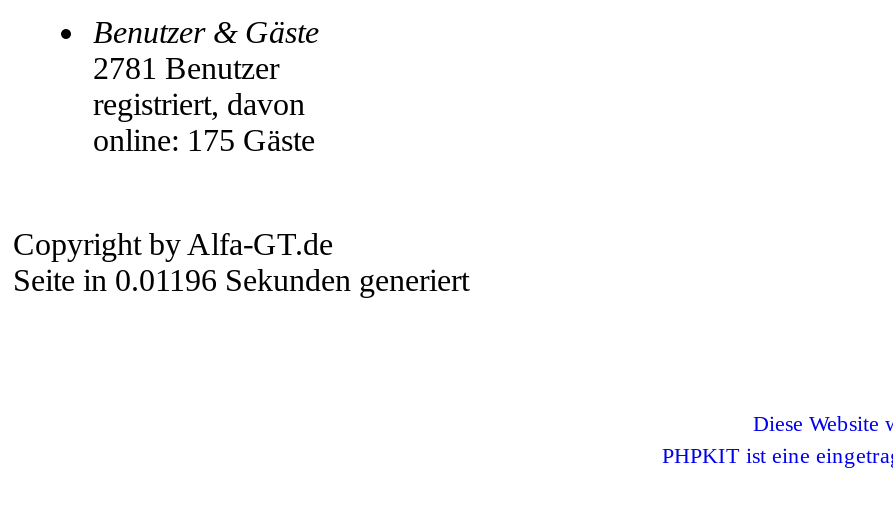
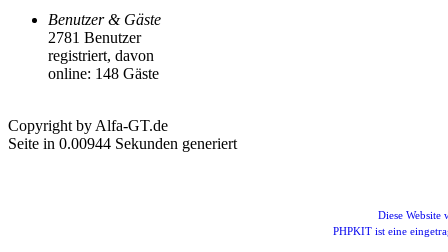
- online: 175 Gäste
+ online: 148 Gäste

- Seite in 0.01196 Sekunden generiert
+ Seite in 0.00944 Sekunden generiert
